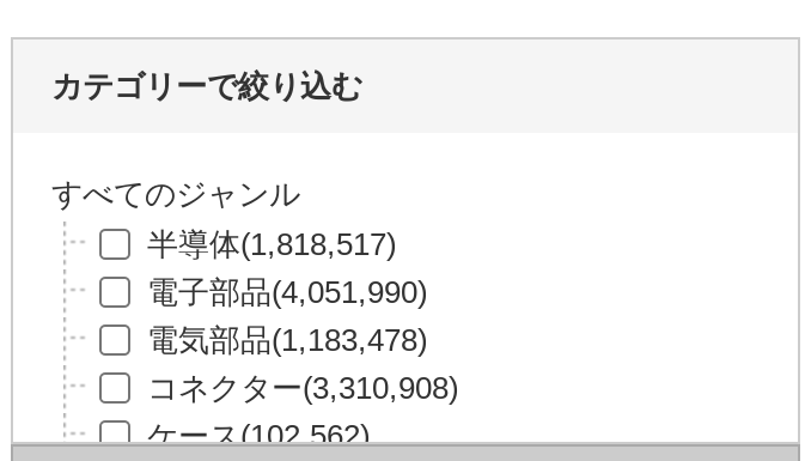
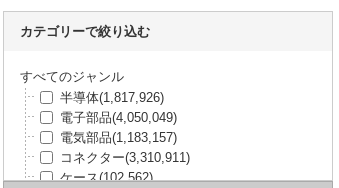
- 半導体(1,818,517)
+ 半導体(1,817,926)

- 電子部品(4,051,990)
+ 電子部品(4,050,049)

- 電気部品(1,183,478)
+ 電気部品(1,183,157)

- コネクター(3,310,908)
+ コネクター(3,310,911)
